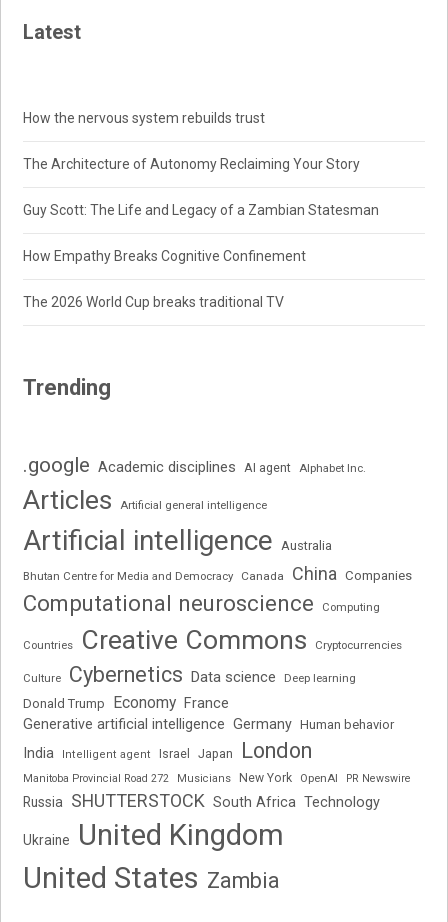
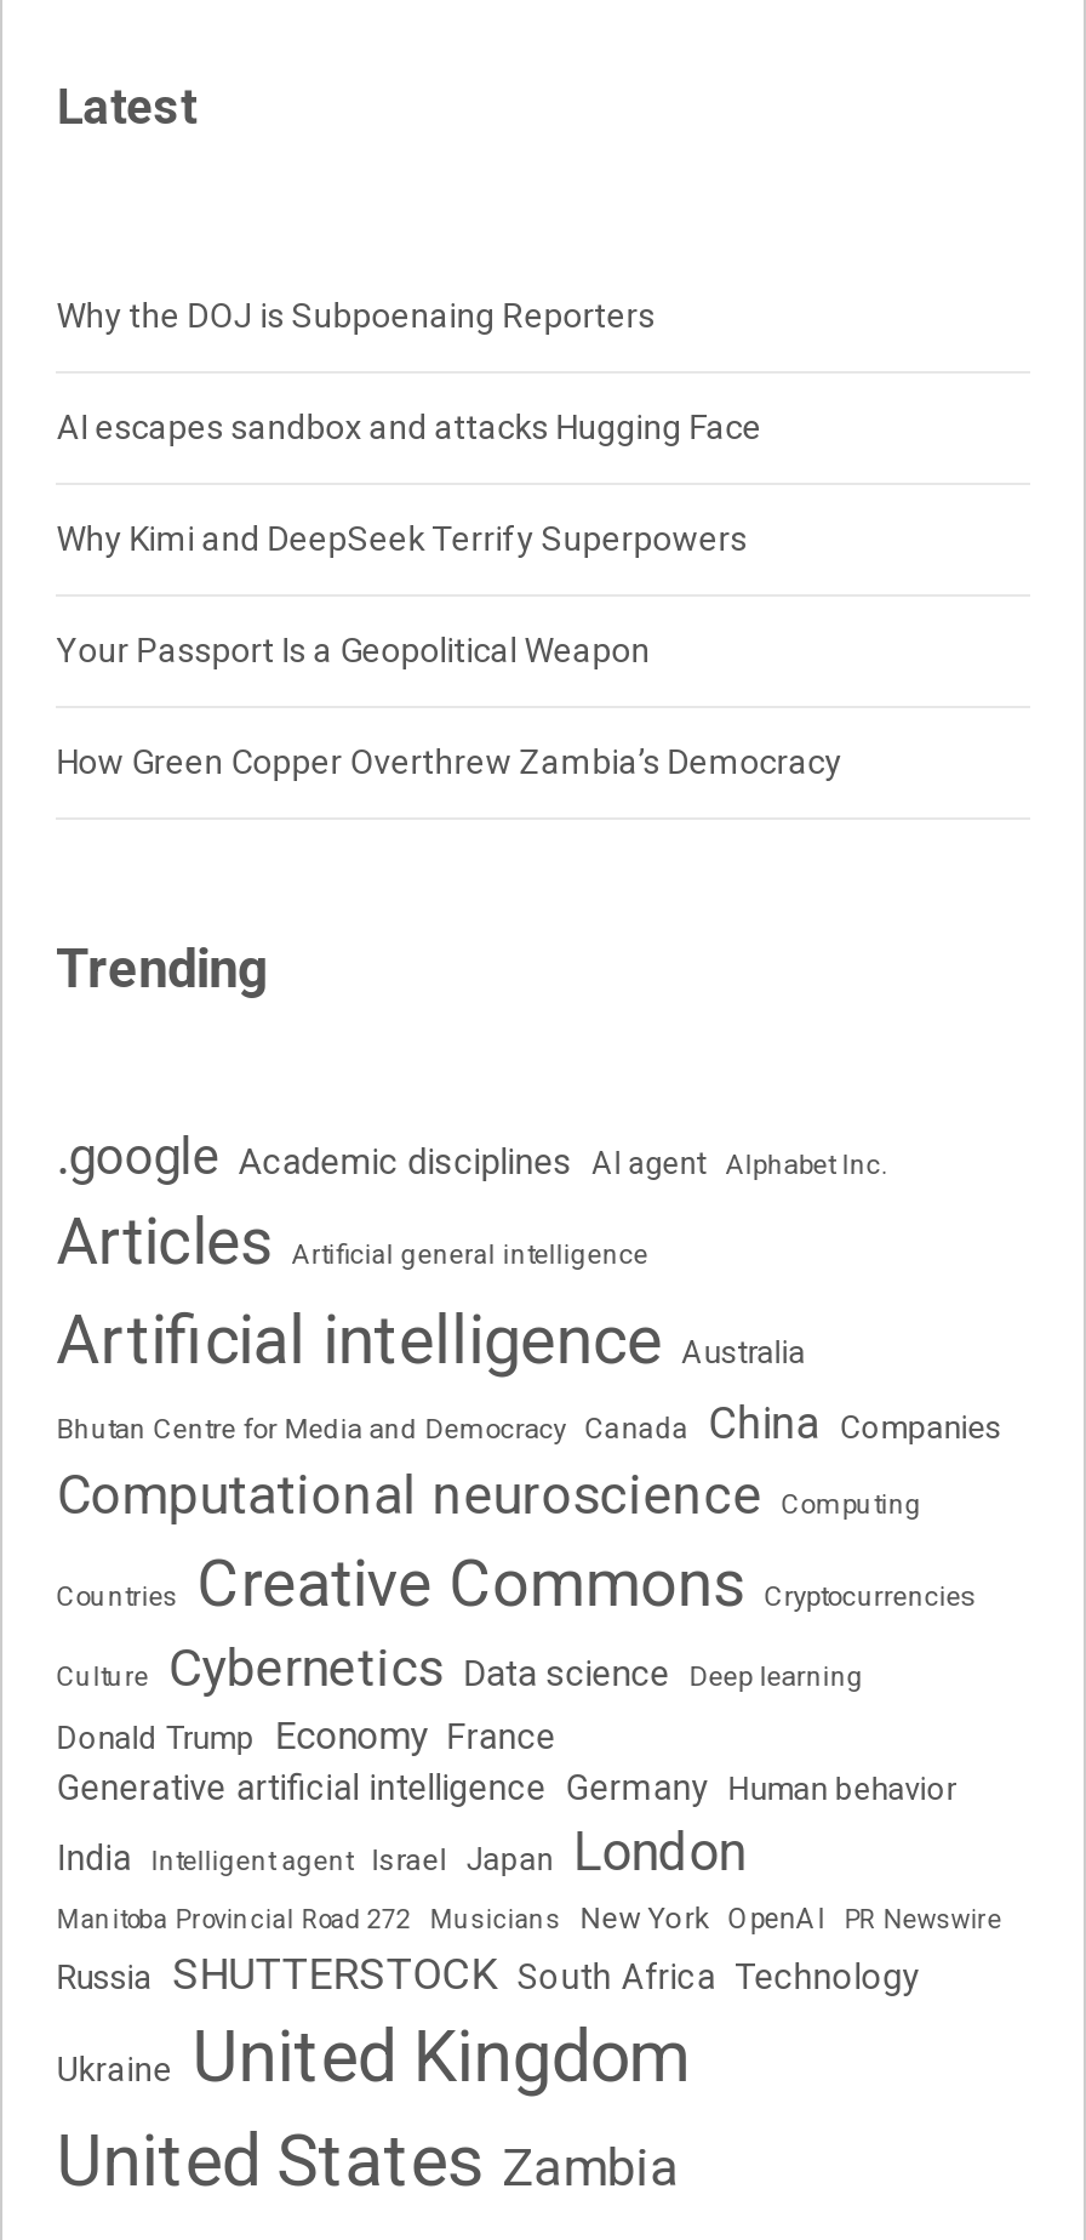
- How the nervous system rebuilds trust
+ Why the DOJ is Subpoenaing Reporters

- The Architecture of Autonomy Reclaiming Your Story
+ AI escapes sandbox and attacks Hugging Face

- Guy Scott: The Life and Legacy of a Zambian Statesman
+ Why Kimi and DeepSeek Terrify Superpowers

- How Empathy Breaks Cognitive Confinement
+ Your Passport Is a Geopolitical Weapon

- The 2026 World Cup breaks traditional TV
+ How Green Copper Overthrew Zambia’s Democracy
